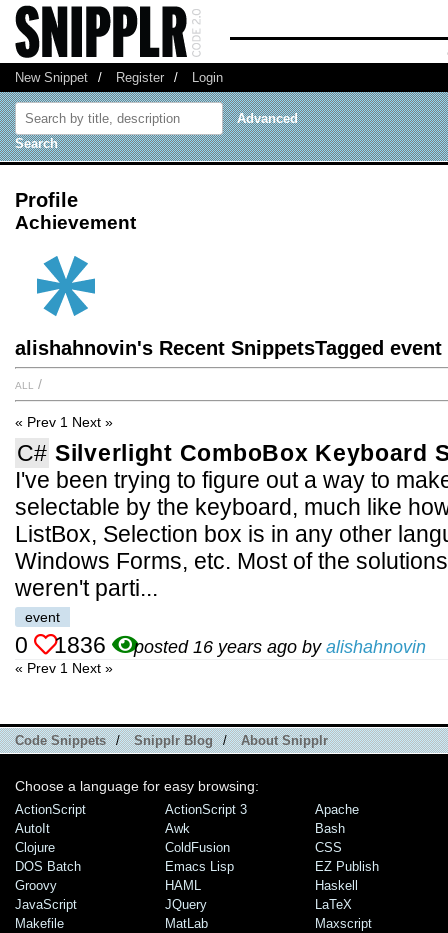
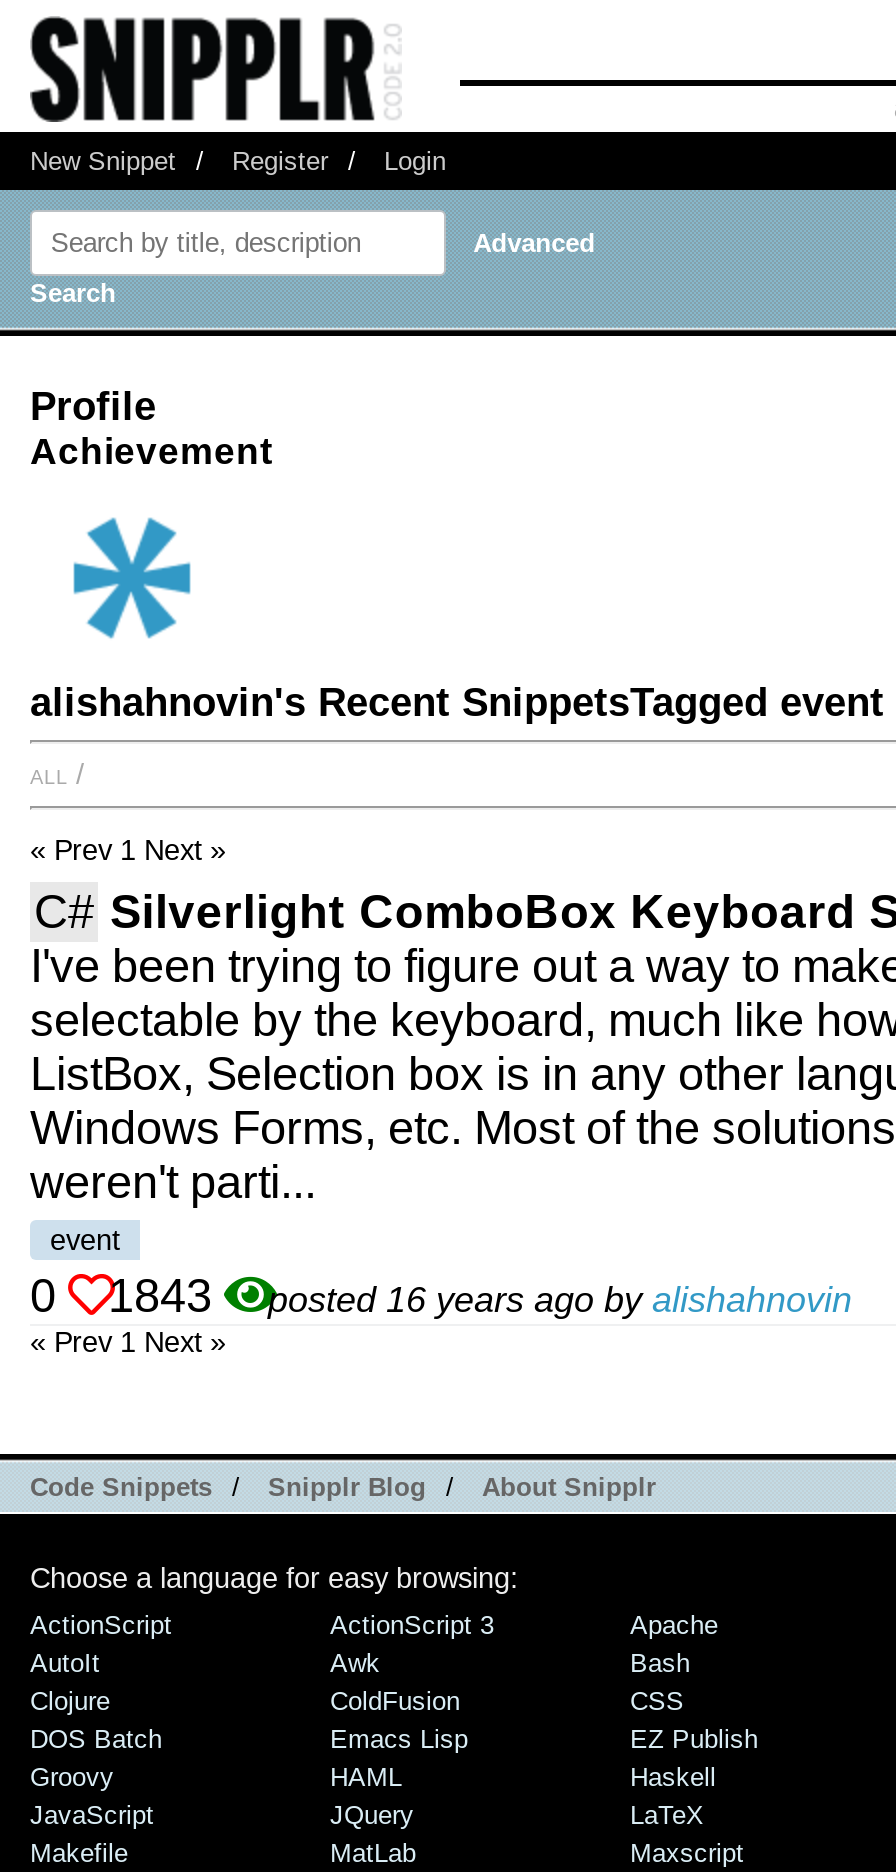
- 0 1836 posted 16 years ago by alishahnovin
+ 0 1843 posted 16 years ago by alishahnovin
